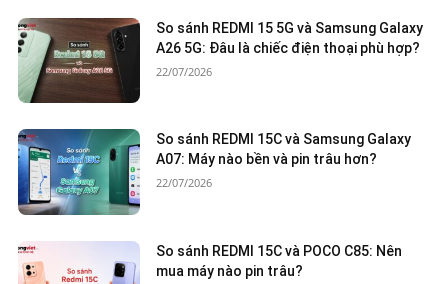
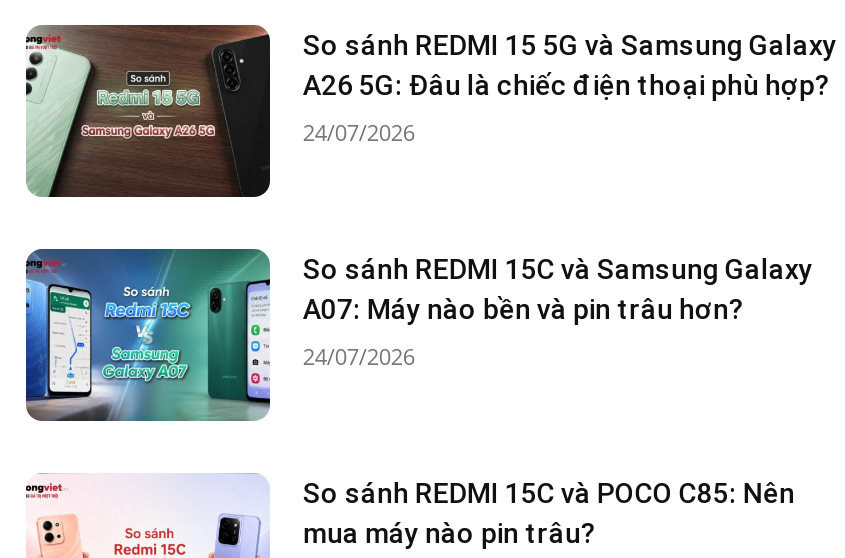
- 22/07/2026
+ 24/07/2026

- 22/07/2026
+ 24/07/2026
